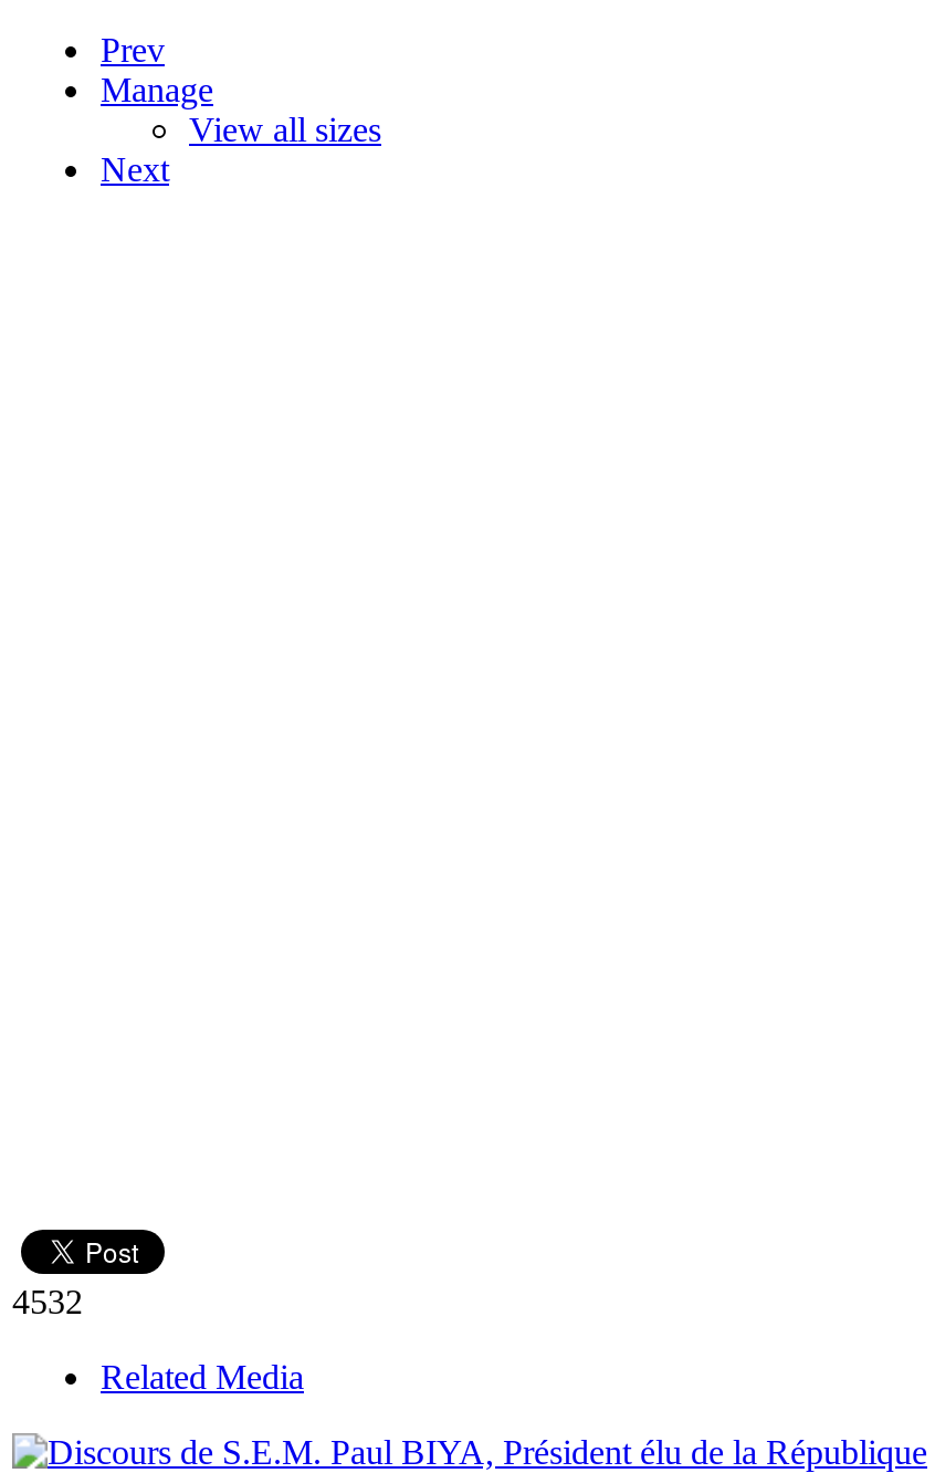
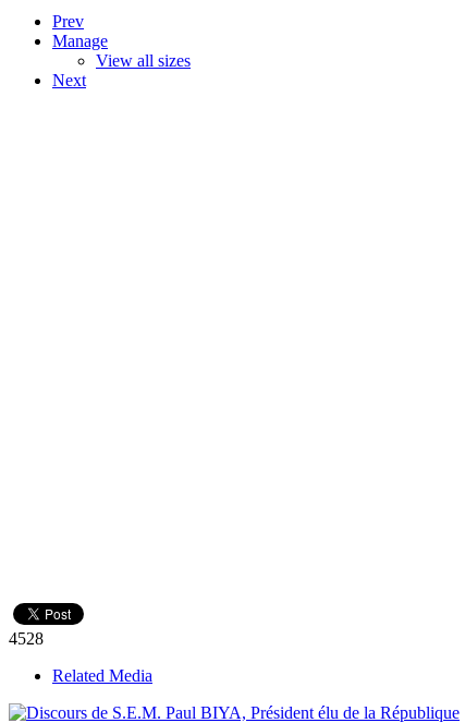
- 4532
+ 4528
